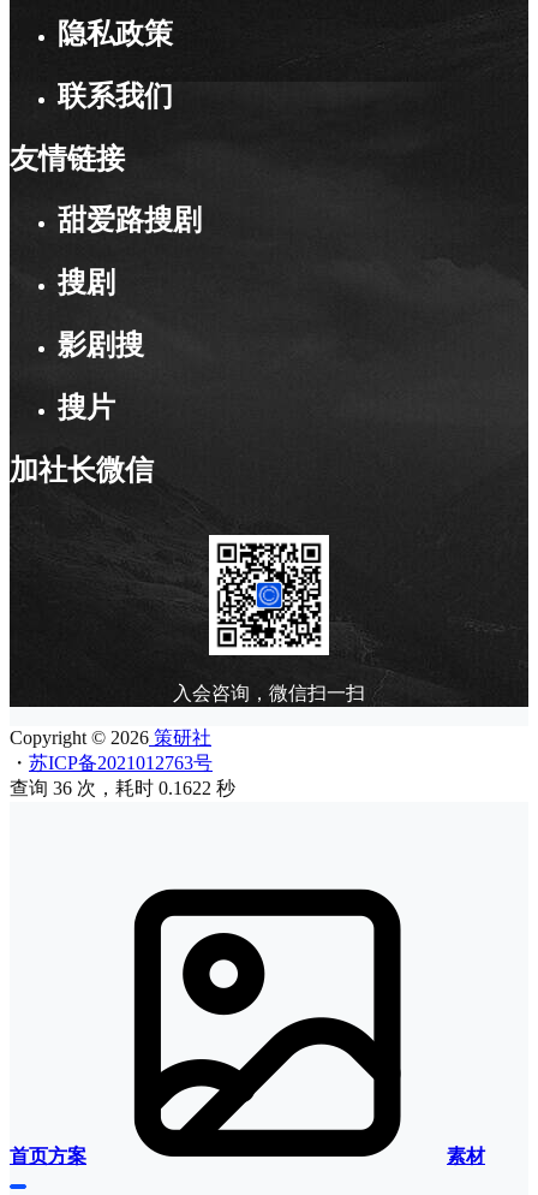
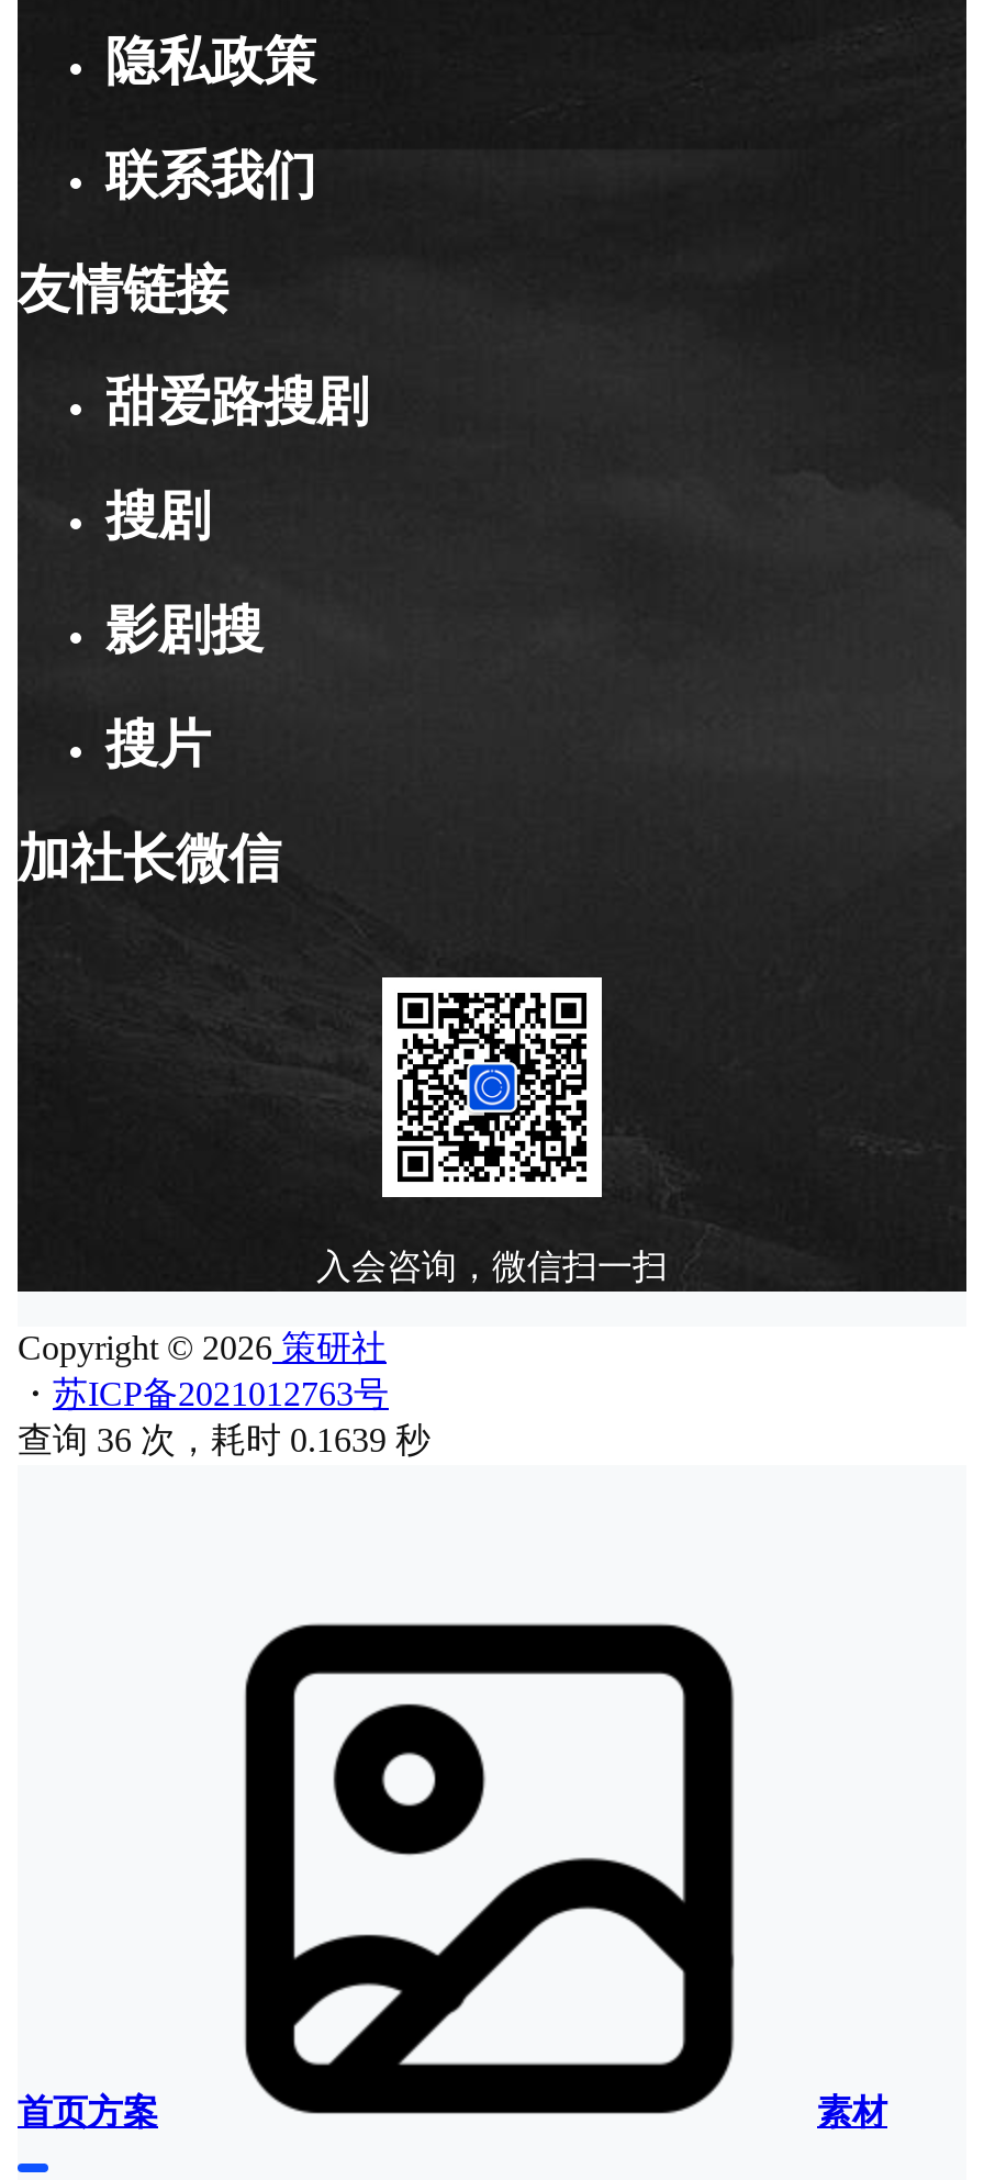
- 查询 36 次，耗时 0.1622 秒
+ 查询 36 次，耗时 0.1639 秒
